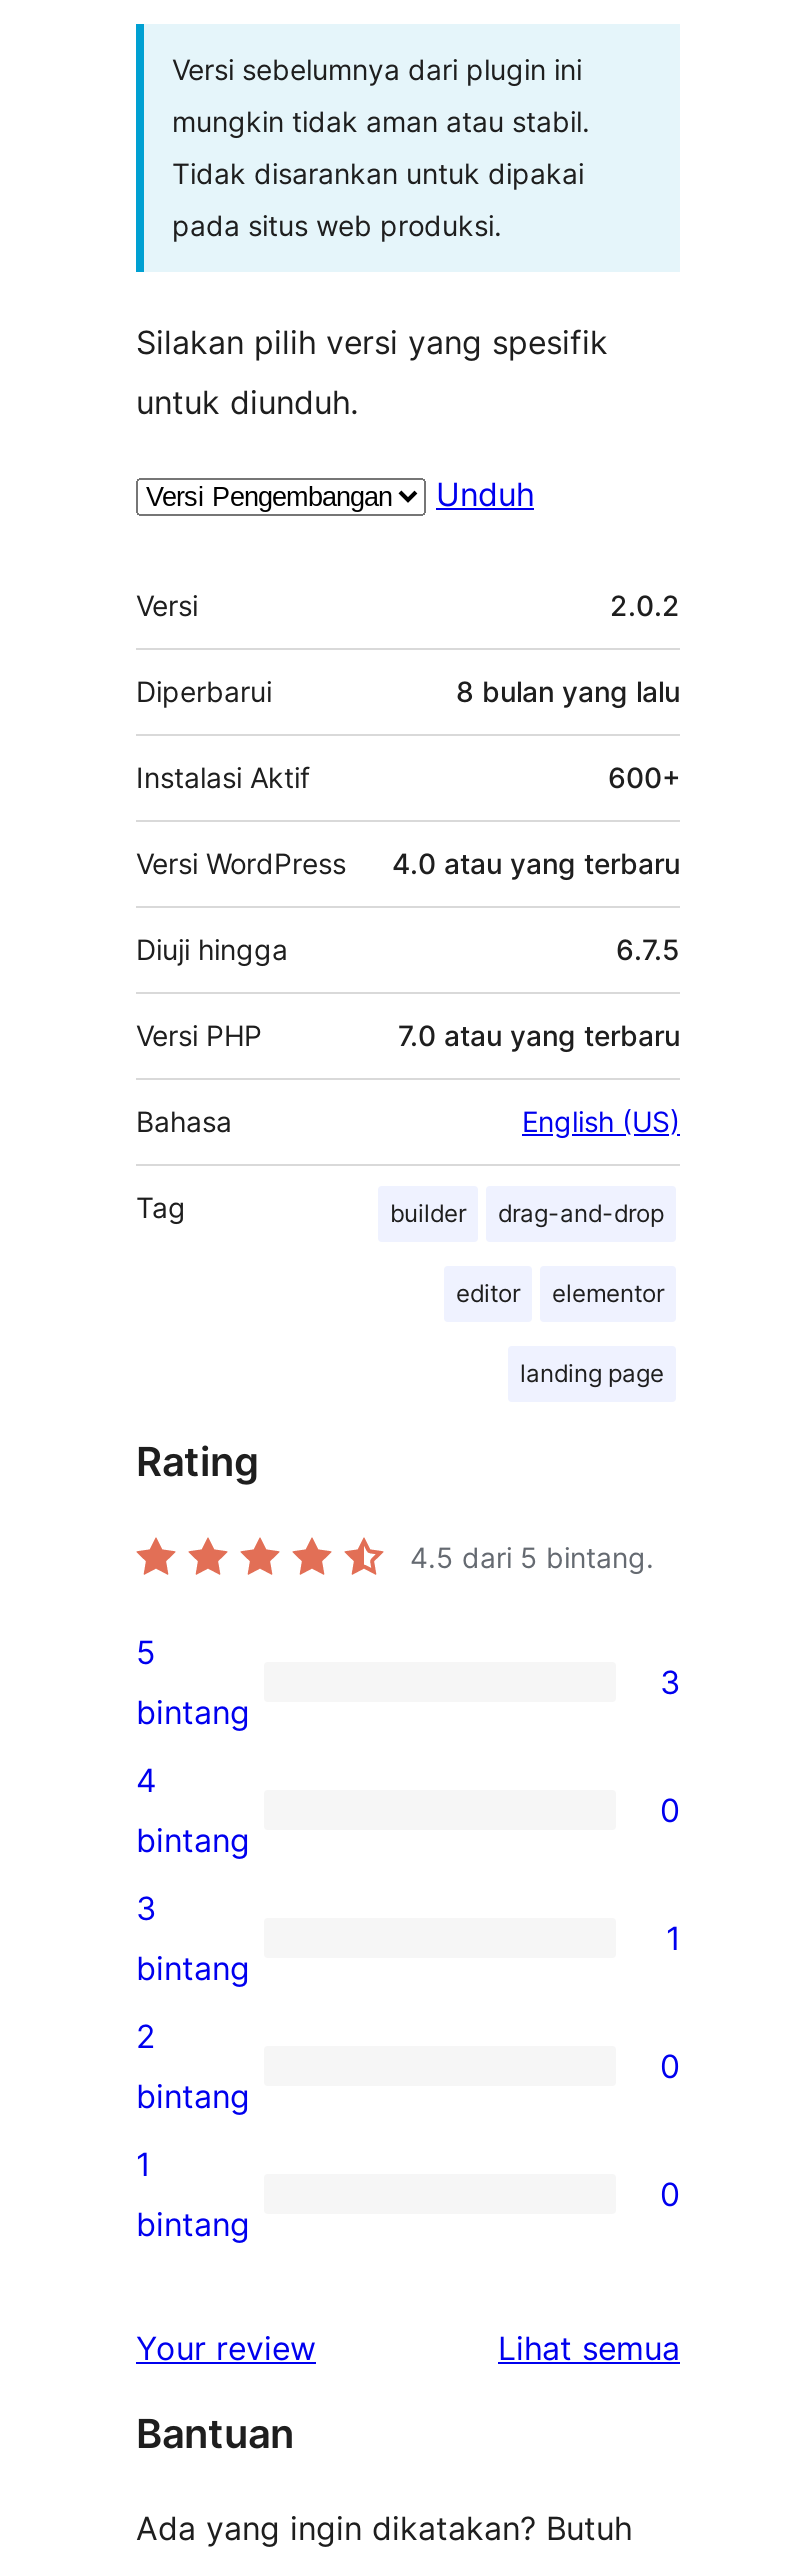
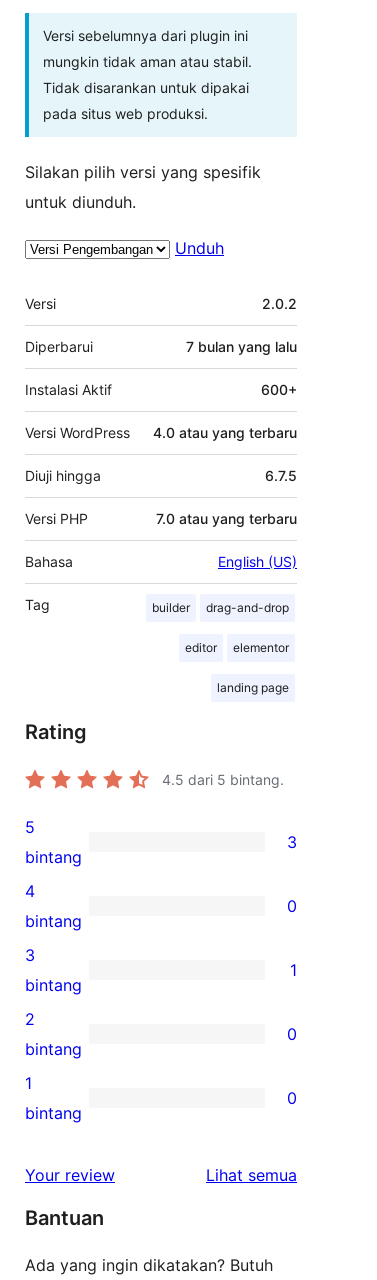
- 8 bulan yang lalu
+ 7 bulan yang lalu
